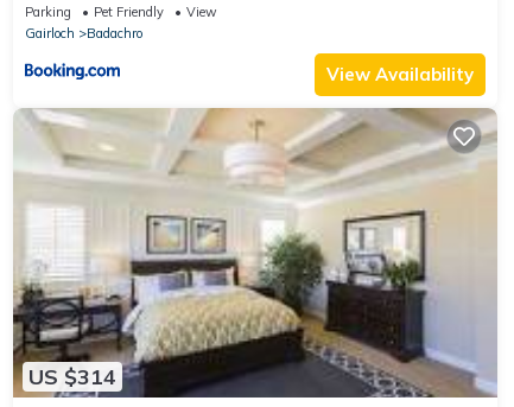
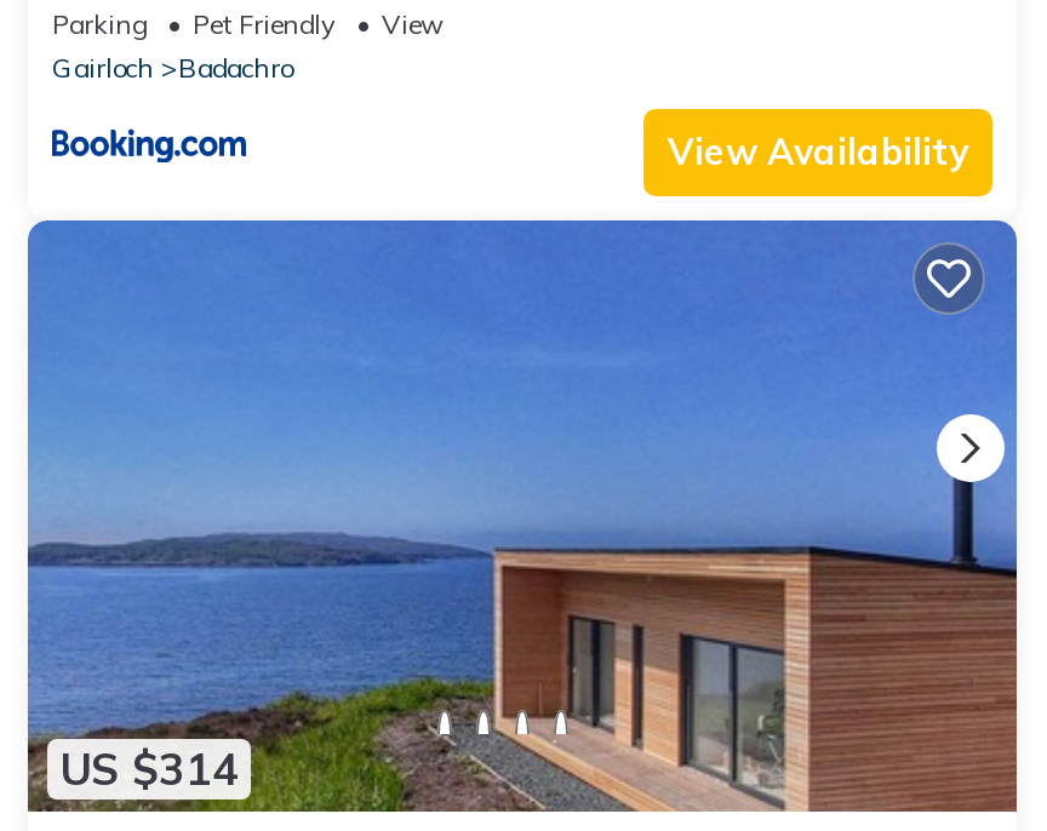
- [image]
+ [image]
